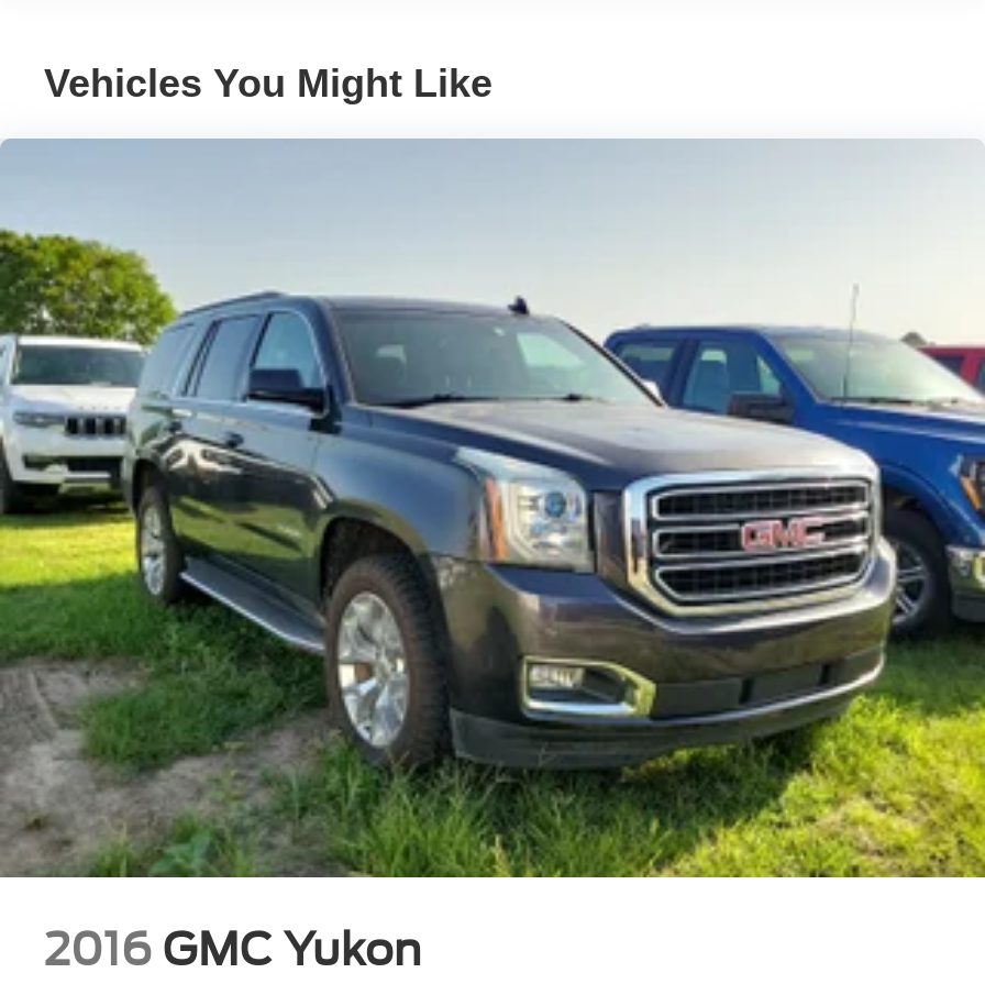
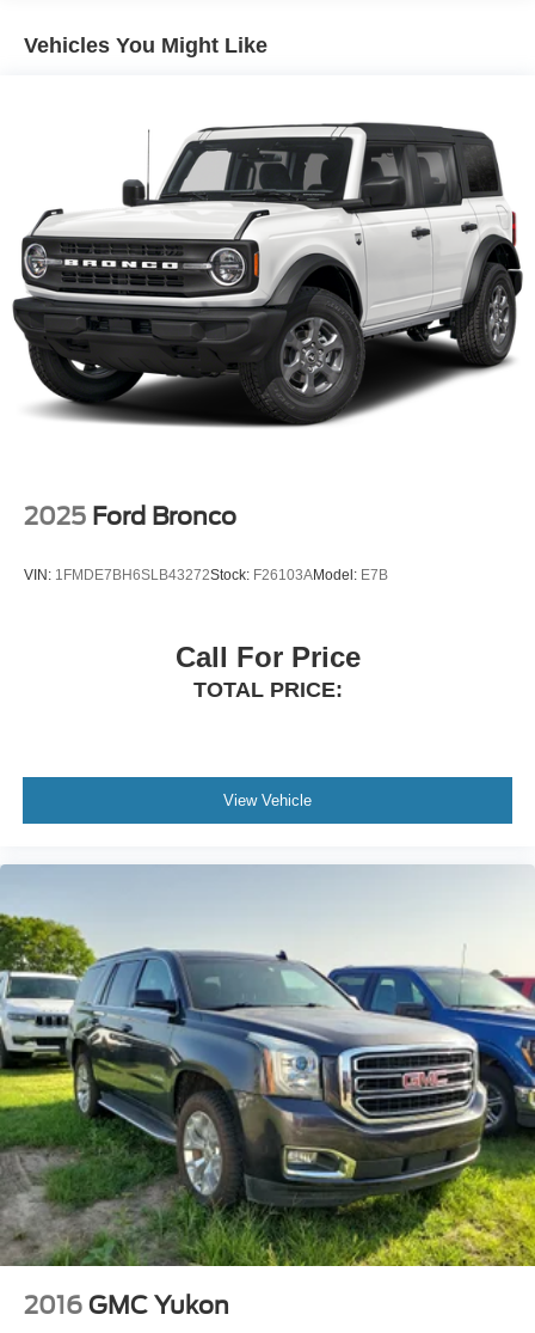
+ [image]

+ 2025 Ford Bronco
+ VIN: 1FMDE7BH6SLB43272Stock: F26103AModel: E7B
+ Call For Price
+ TOTAL PRICE:

+ View Vehicle
